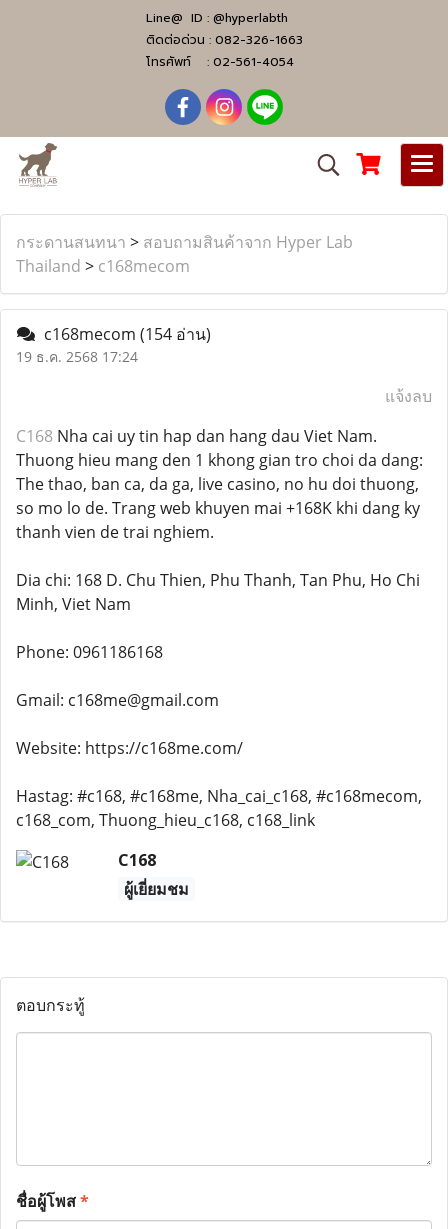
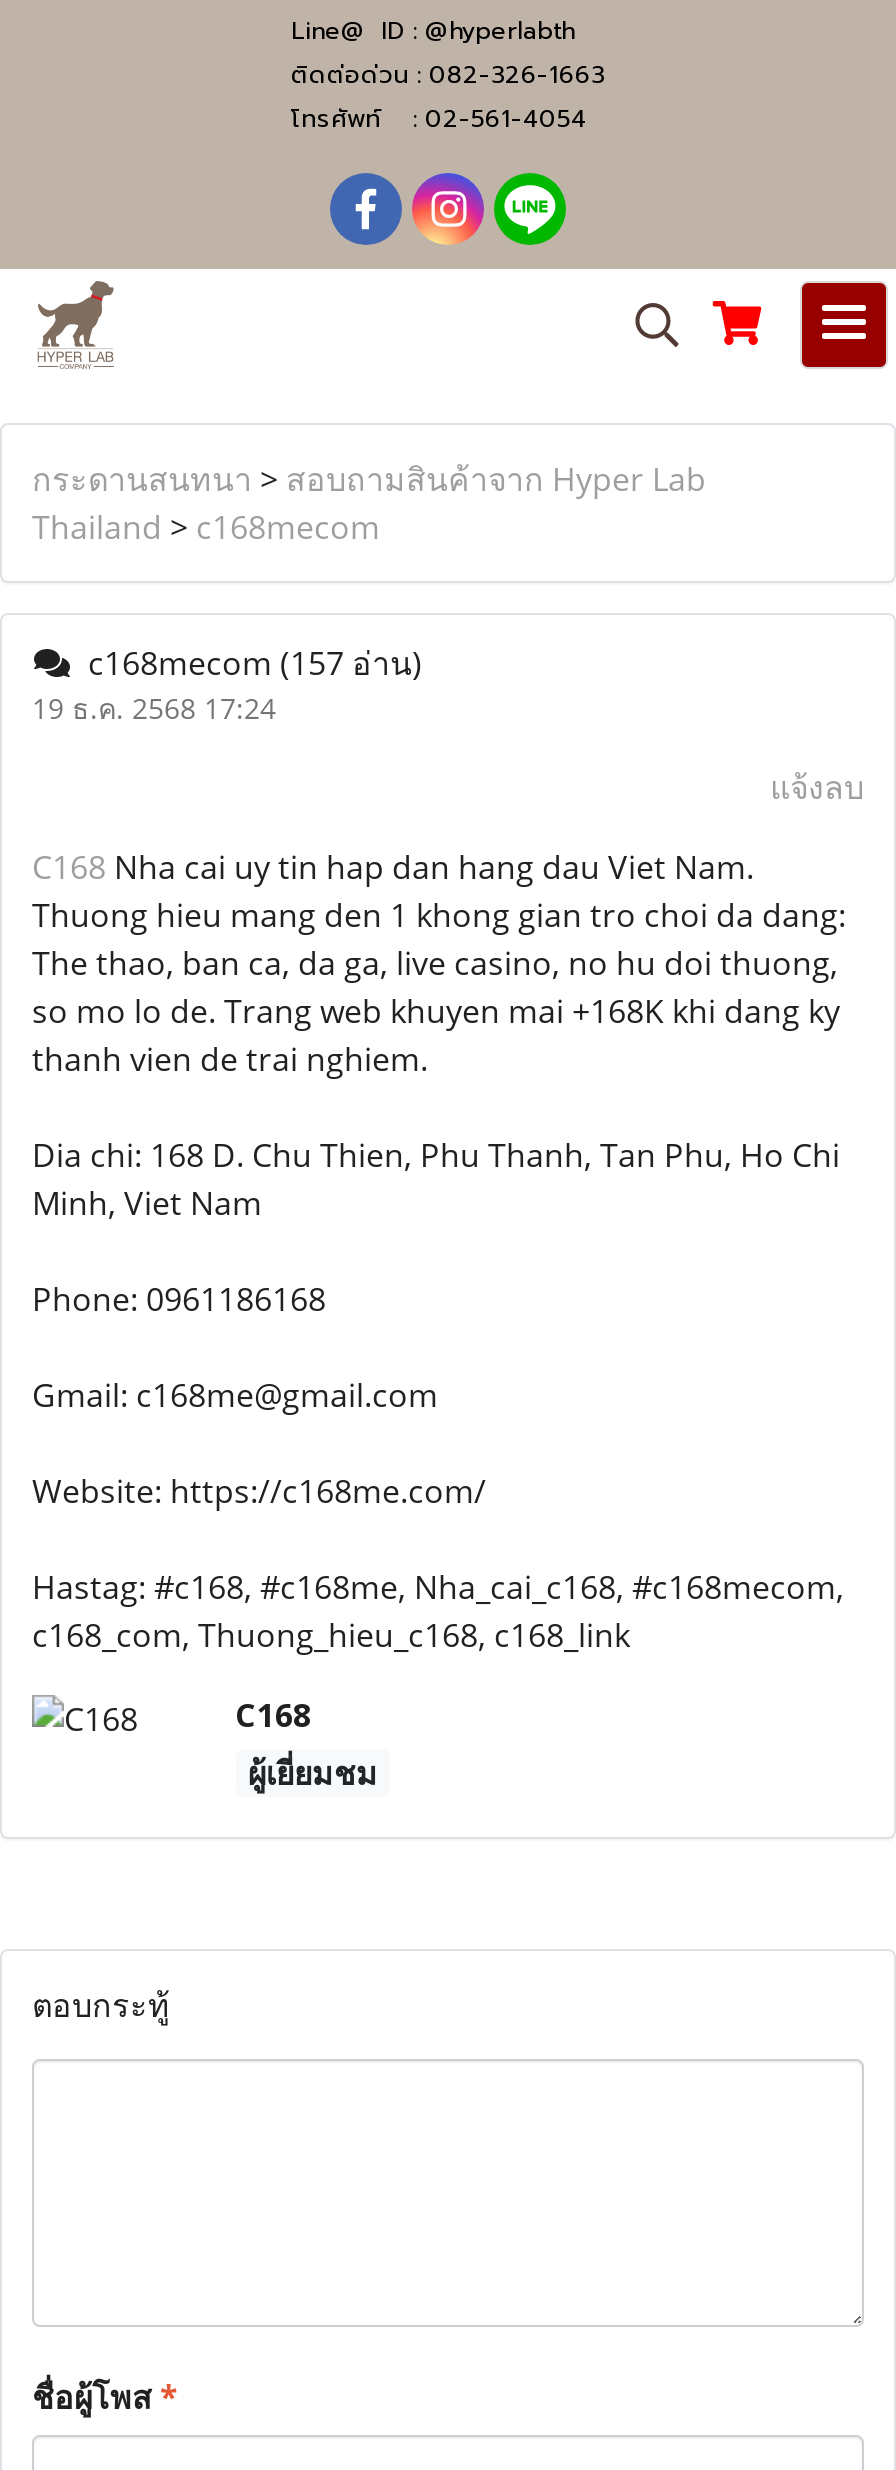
- c168mecom (154 อ่าน)
+ c168mecom (157 อ่าน)
